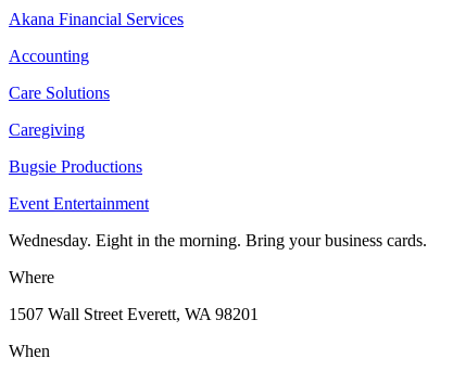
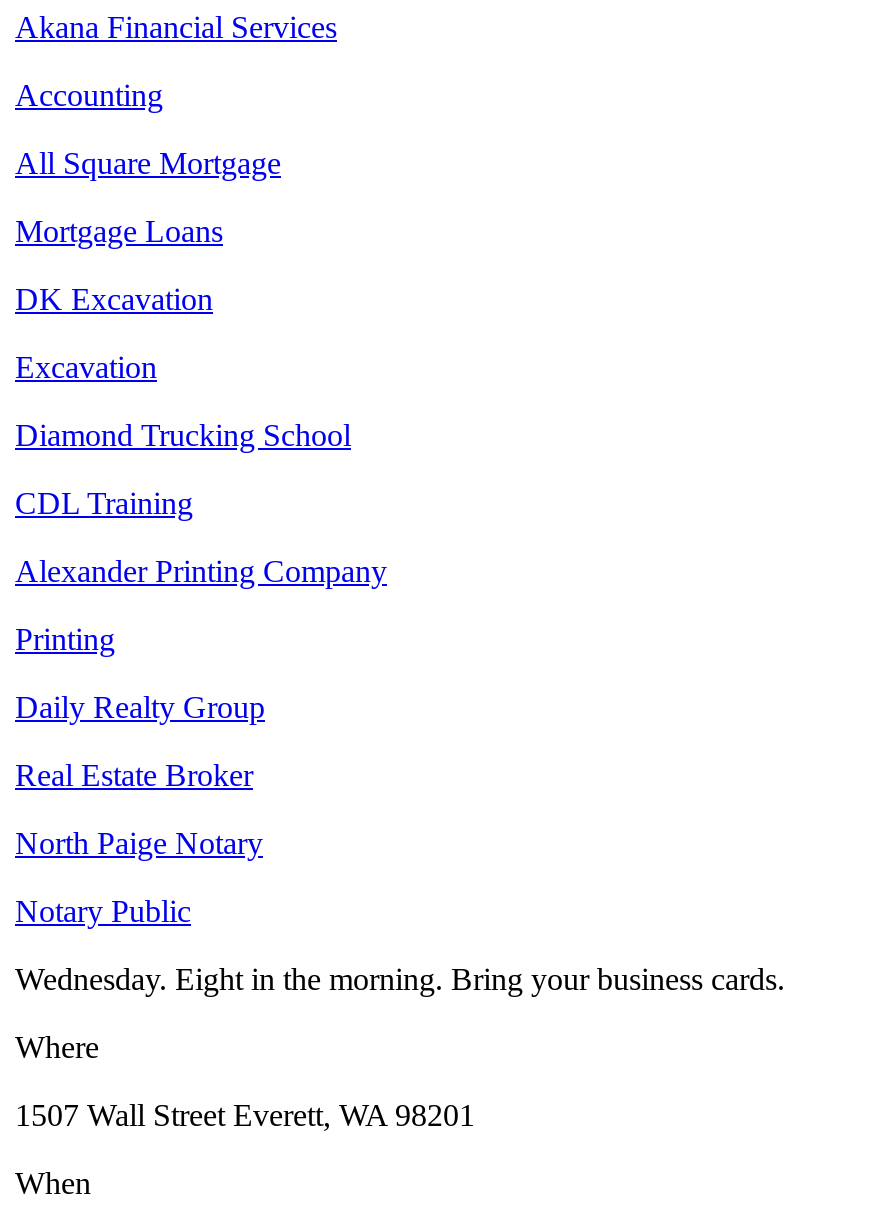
- Care Solutions
- Caregiving
- Bugsie Productions
- Event Entertainment
+ All Square Mortgage
+ Mortgage Loans
+ DK Excavation
+ Excavation
+ Diamond Trucking School
+ CDL Training
+ Alexander Printing Company
+ Printing
+ Daily Realty Group
+ Real Estate Broker
+ North Paige Notary
+ Notary Public
